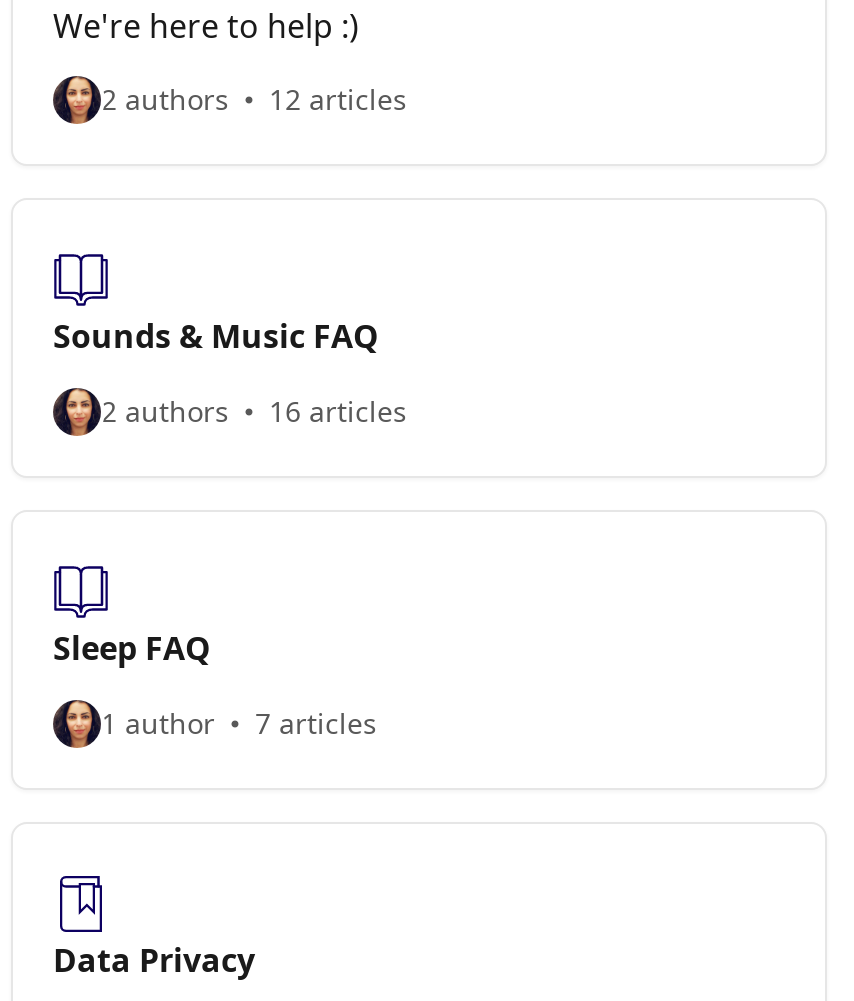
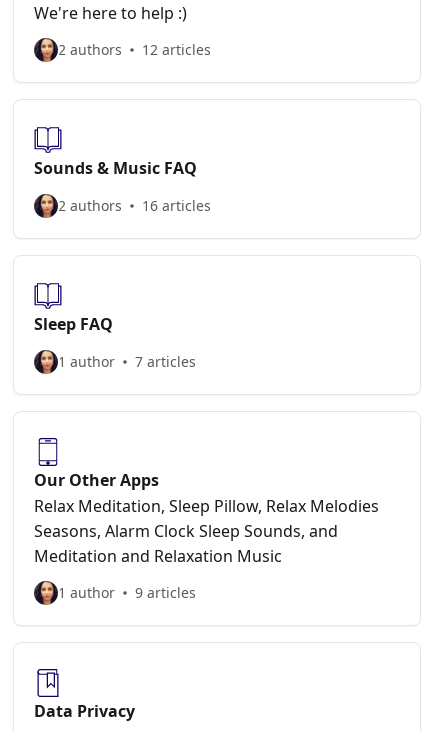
+ Our Other Apps
+ Relax Meditation, Sleep Pillow, Relax Melodies
+ Seasons, Alarm Clock Sleep Sounds, and
+ Meditation and Relaxation Music
+ 1 author
+ 9 articles
